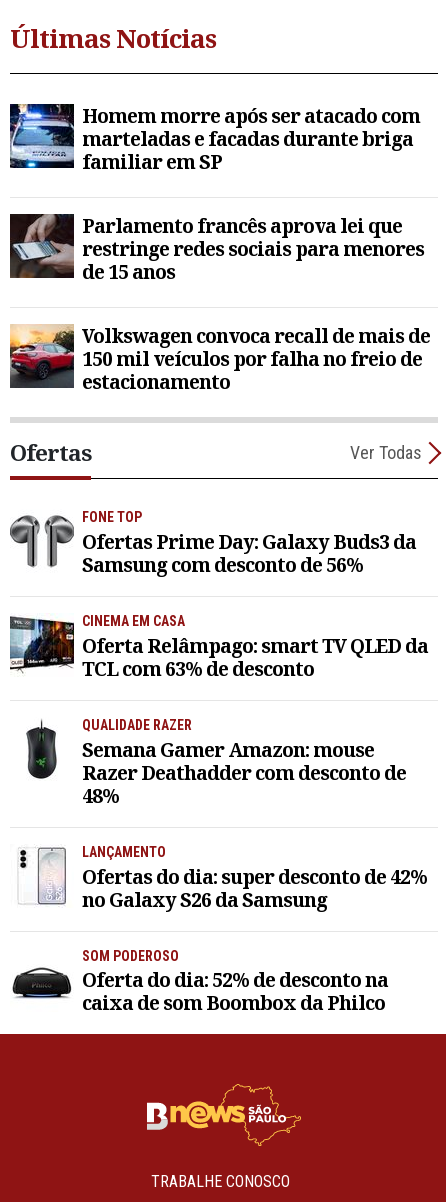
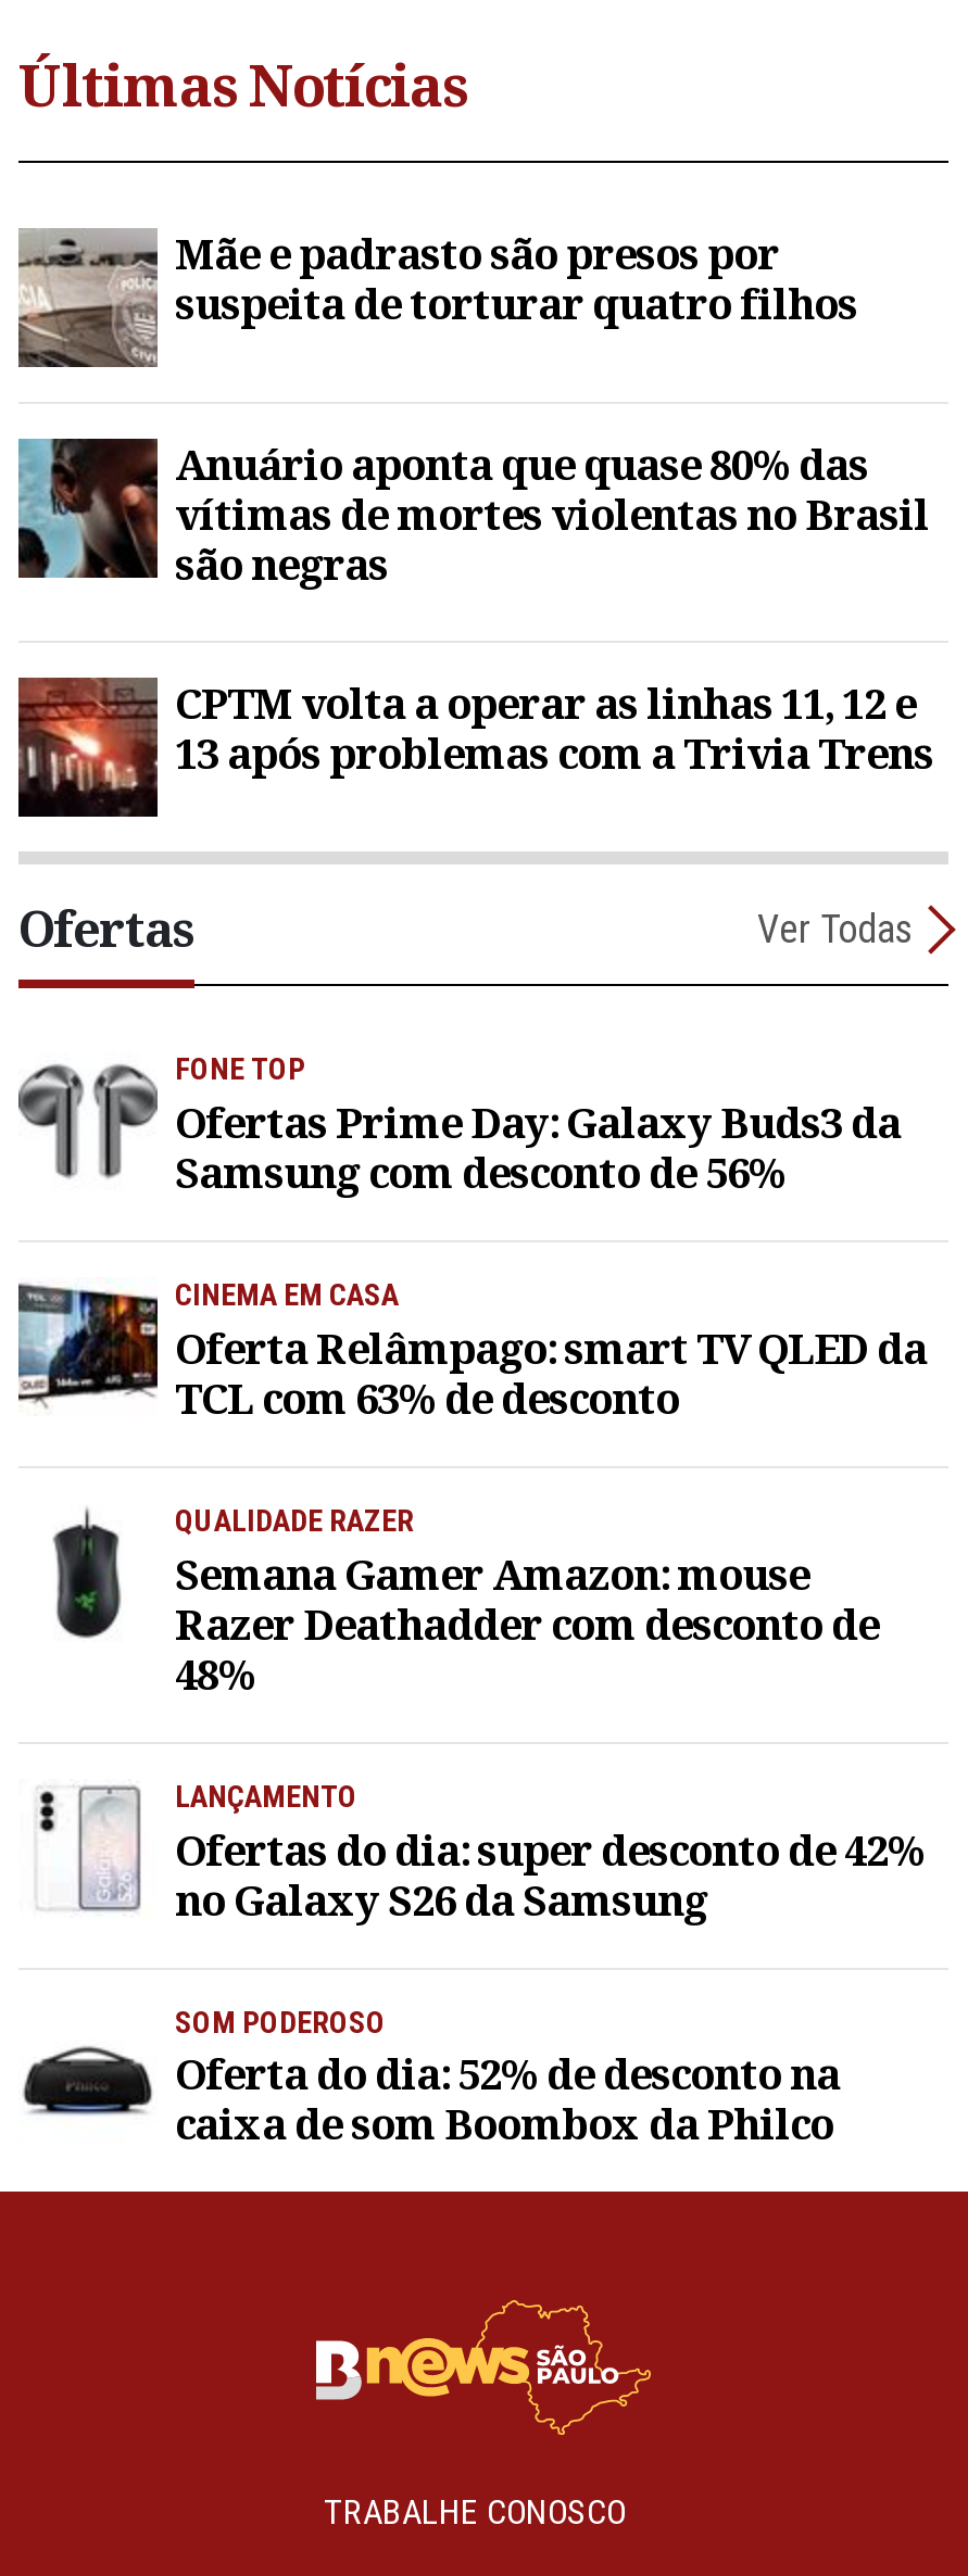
- [image]
- Homem morre após ser atacado com
- marteladas e facadas durante briga
- familiar em SP
+ [image]
+ Mãe e padrasto são presos por
+ suspeita de torturar quatro filhos

- [image]
- Parlamento francês aprova lei que
- restringe redes sociais para menores
- de 15 anos
+ [image]
+ Anuário aponta que quase 80% das
+ vítimas de mortes violentas no Brasil
+ são negras

- [image]
- Volkswagen convoca recall de mais de
- 150 mil veículos por falha no freio de
- estacionamento
+ [image]
+ CPTM volta a operar as linhas 11, 12 e
+ 13 após problemas com a Trivia Trens
